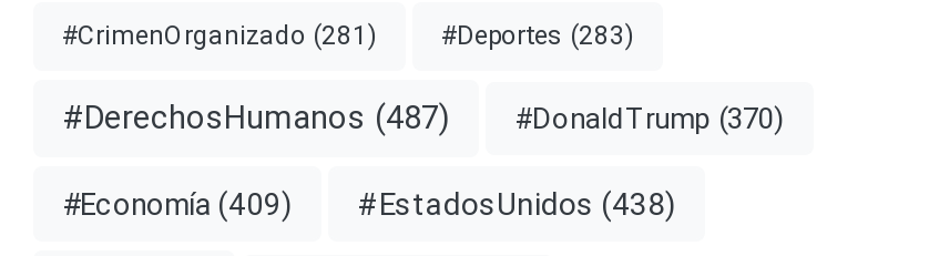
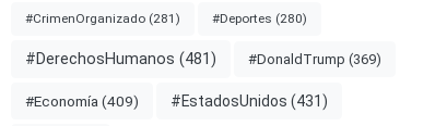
- #Deportes (283)
+ #Deportes (280)

- #DerechosHumanos (487)
+ #DerechosHumanos (481)

- #DonaldTrump (370)
+ #DonaldTrump (369)

- #EstadosUnidos (438)
+ #EstadosUnidos (431)
